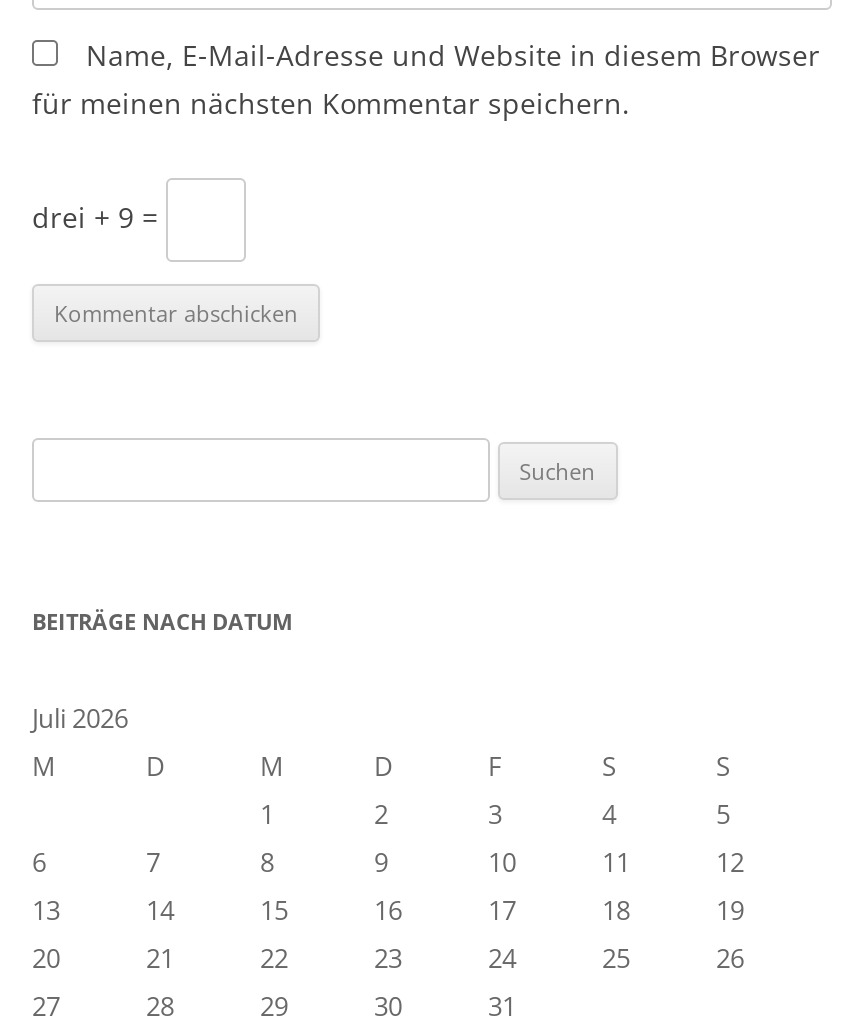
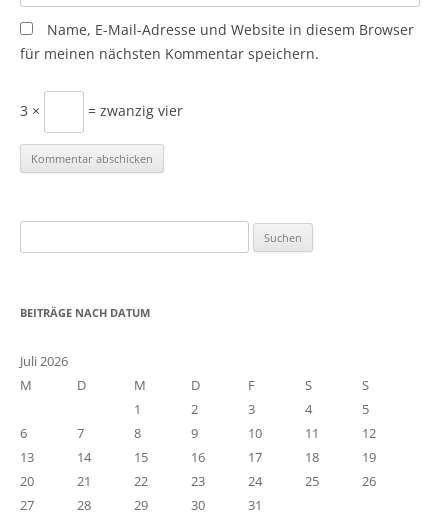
- drei + 9 =
+ 3 ×
+ = zwanzig vier
